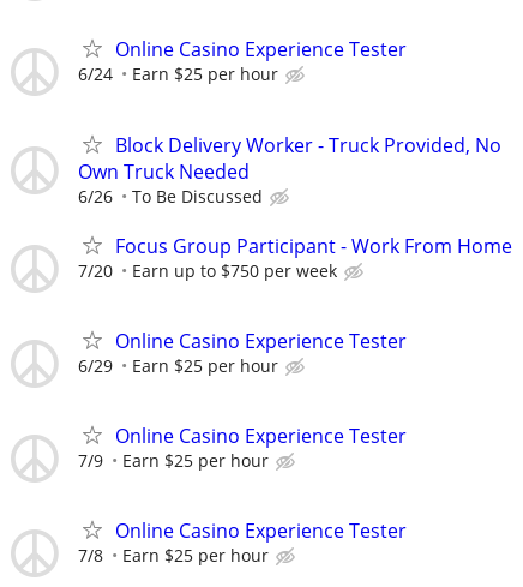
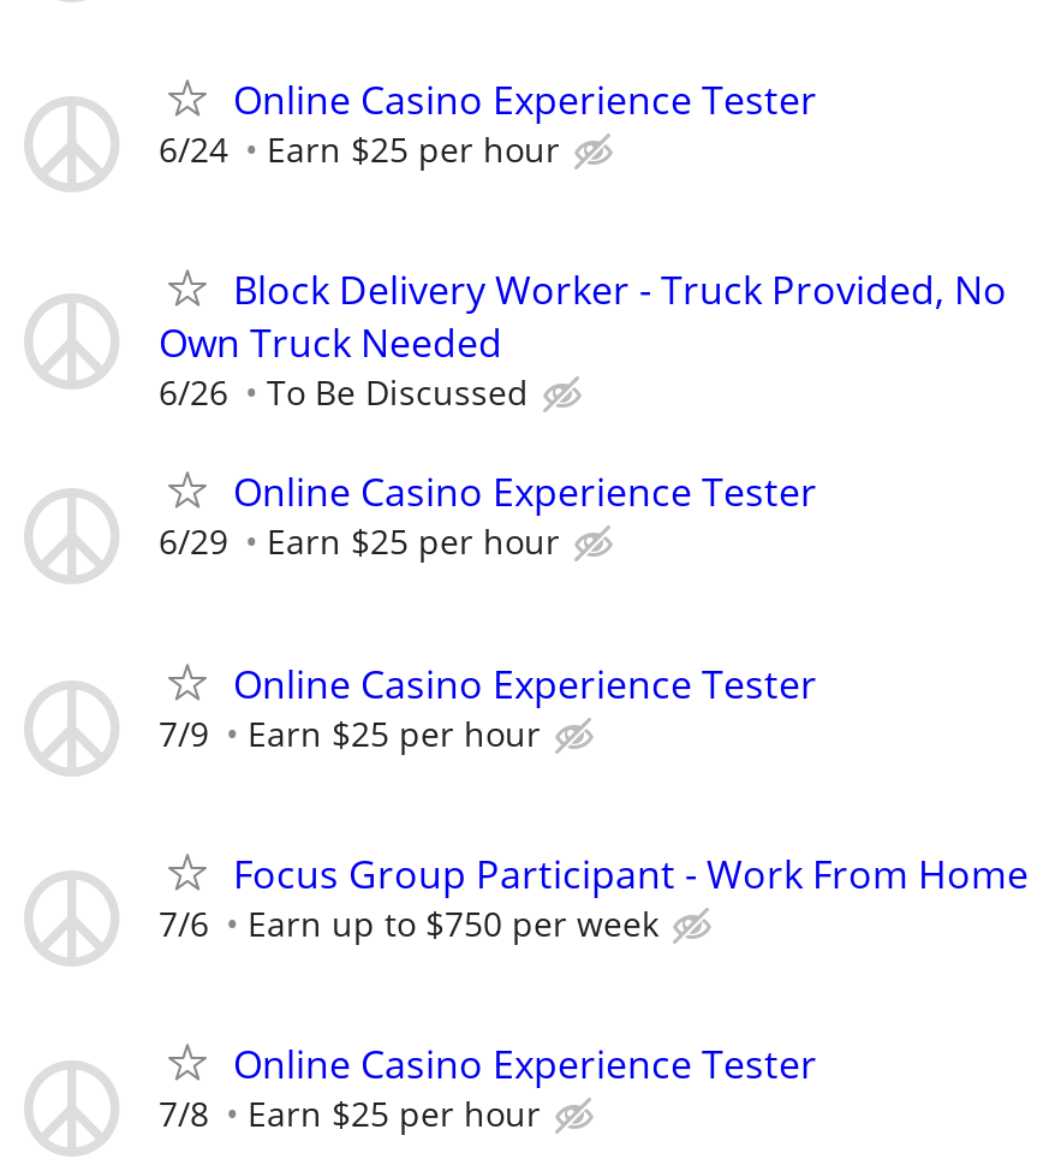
moved down: Focus Group Participant - Work From Home

- 7/20

moved down: Earn up to $750 per week

moved up: Online Casino Experience Tester | 6/29 | Earn $25 per hour | Online Casino Experience Tester | 7/9 | Earn $25 per hour

+ 7/6
